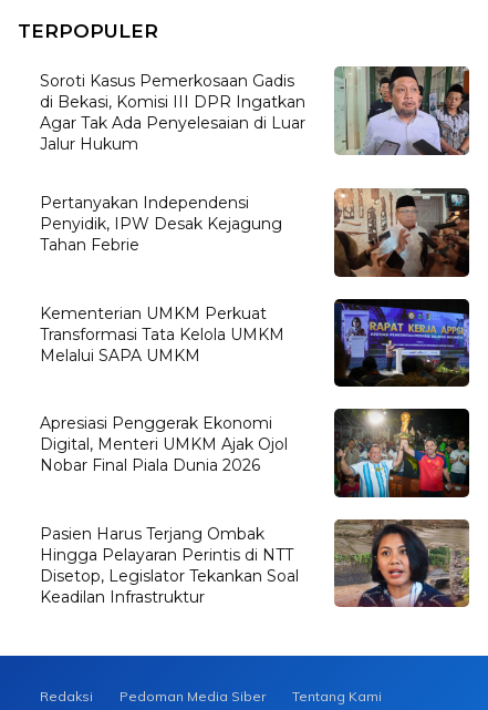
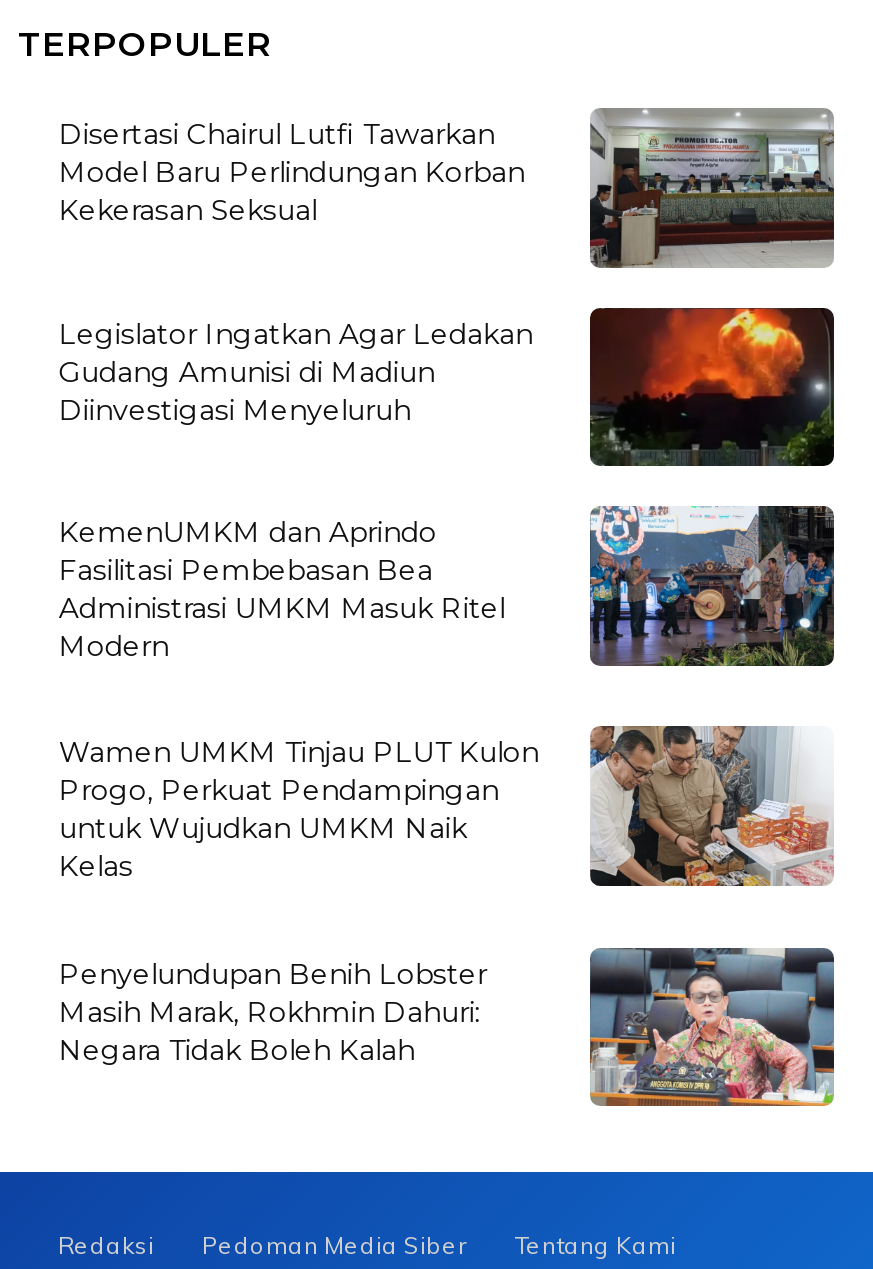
- [image]
- Soroti Kasus Pemerkosaan Gadis
- di Bekasi, Komisi III DPR Ingatkan
- Agar Tak Ada Penyelesaian di Luar
- Jalur Hukum
+ [image]
+ Disertasi Chairul Lutfi Tawarkan
+ Model Baru Perlindungan Korban
+ Kekerasan Seksual

- [image]
+ [image]

- Pertanyakan Independensi
- Penyidik, IPW Desak Kejagung
- Tahan Febrie
+ Legislator Ingatkan Agar Ledakan
+ Gudang Amunisi di Madiun
+ Diinvestigasi Menyeluruh

- [image]
+ [image]

- Kementerian UMKM Perkuat
- Transformasi Tata Kelola UMKM
- Melalui SAPA UMKM
+ KemenUMKM dan Aprindo
+ Fasilitasi Pembebasan Bea
+ Administrasi UMKM Masuk Ritel
+ Modern

- Apresiasi Penggerak Ekonomi
- Digital, Menteri UMKM Ajak Ojol
- Nobar Final Piala Dunia 2026
+ Wamen UMKM Tinjau PLUT Kulon
+ Progo, Perkuat Pendampingan
+ untuk Wujudkan UMKM Naik
+ Kelas

- [image]
+ [image]

- Pasien Harus Terjang Ombak
- Hingga Pelayaran Perintis di NTT
- Disetop, Legislator Tekankan Soal
- Keadilan Infrastruktur
+ Penyelundupan Benih Lobster
+ Masih Marak, Rokhmin Dahuri:
+ Negara Tidak Boleh Kalah

- [image]
+ [image]
